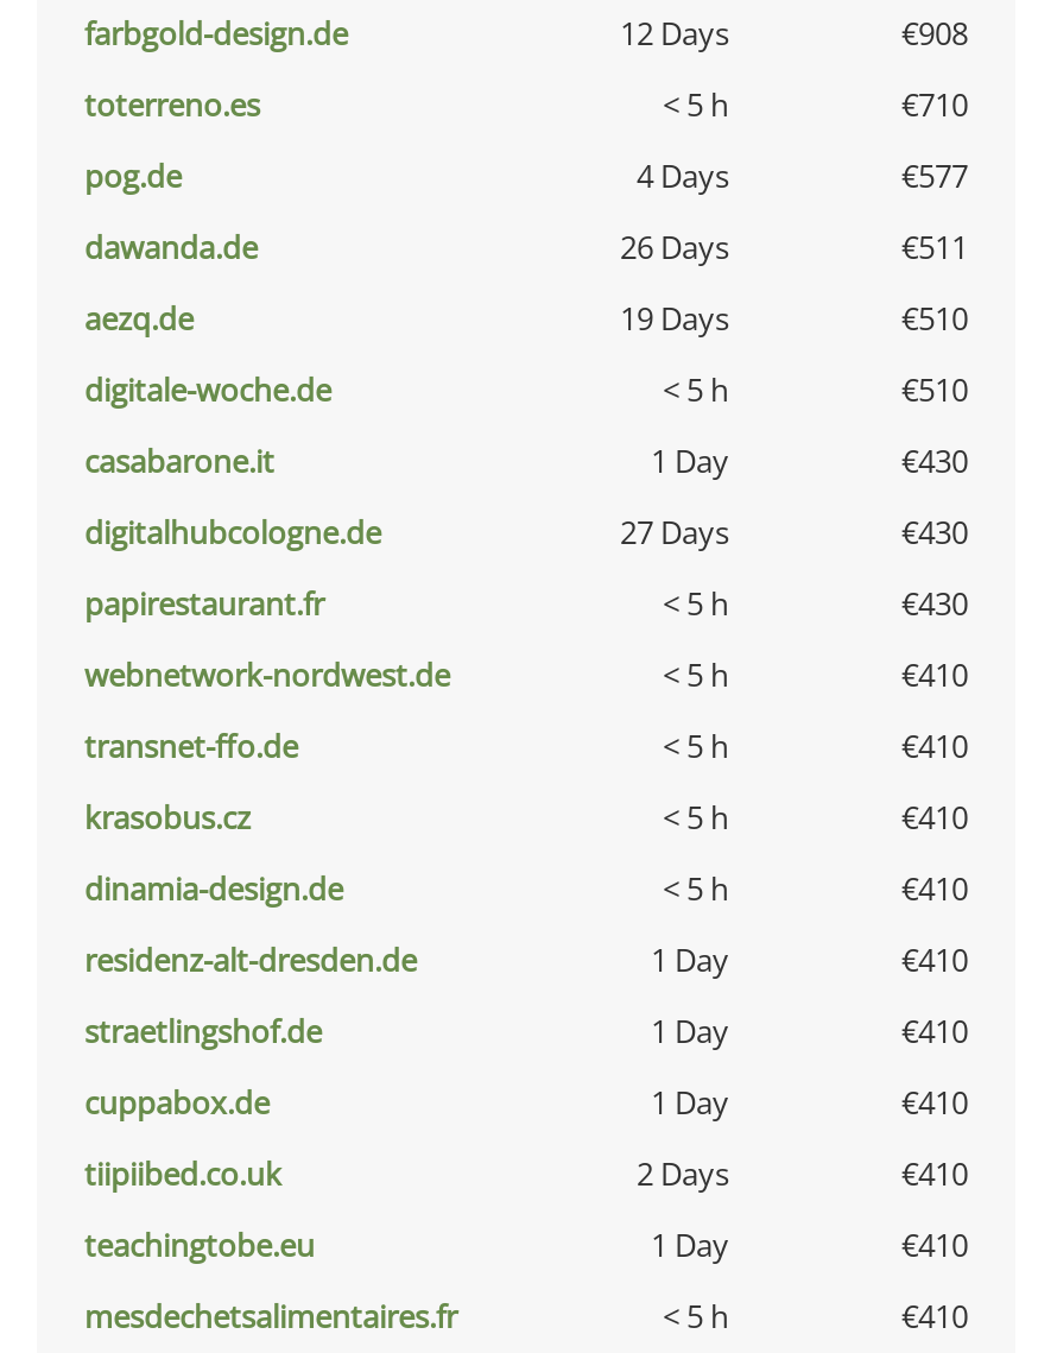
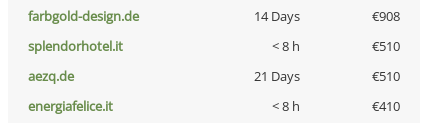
- 12 Days
+ 14 Days

- toterreno.es
- < 5 h
- €710
- pog.de
- 4 Days
- €577
- dawanda.de
- 26 Days
- €511
- aezq.de
- 19 Days
+ splendorhotel.it
+ < 8 h

- digitale-woche.de
- < 5 h
+ aezq.de
+ 21 Days

- casabarone.it
- 1 Day
- €430
- digitalhubcologne.de
- 27 Days
- €430
- papirestaurant.fr
- < 5 h
- €430
- webnetwork-nordwest.de
- < 5 h
- €410
- transnet-ffo.de
- < 5 h
- €410
- krasobus.cz
- < 5 h
- €410
- dinamia-design.de
- < 5 h
- €410
- residenz-alt-dresden.de
- 1 Day
- €410
- straetlingshof.de
- 1 Day
- €410
- cuppabox.de
- 1 Day
- €410
- tiipiibed.co.uk
- 2 Days
- €410
- teachingtobe.eu
- 1 Day
- €410
- mesdechetsalimentaires.fr
- < 5 h
+ energiafelice.it
+ < 8 h
